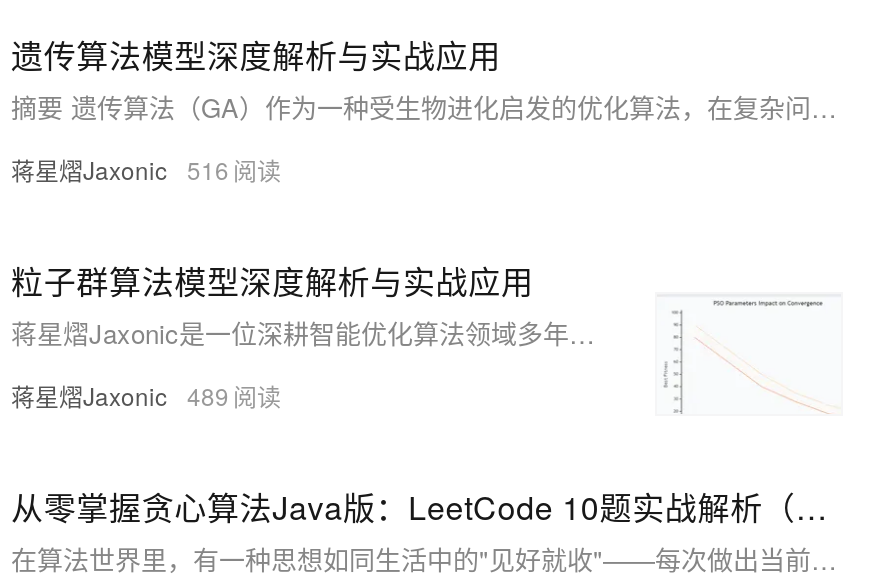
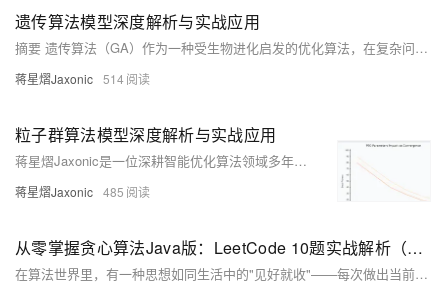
- 蒋星熠Jaxonic 516
+ 蒋星熠Jaxonic 514

- 蒋星熠Jaxonic 489
+ 蒋星熠Jaxonic 485
